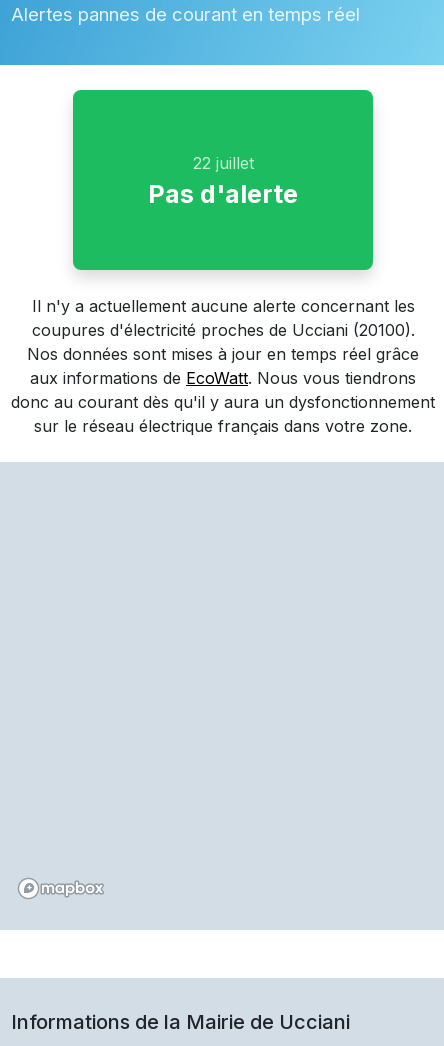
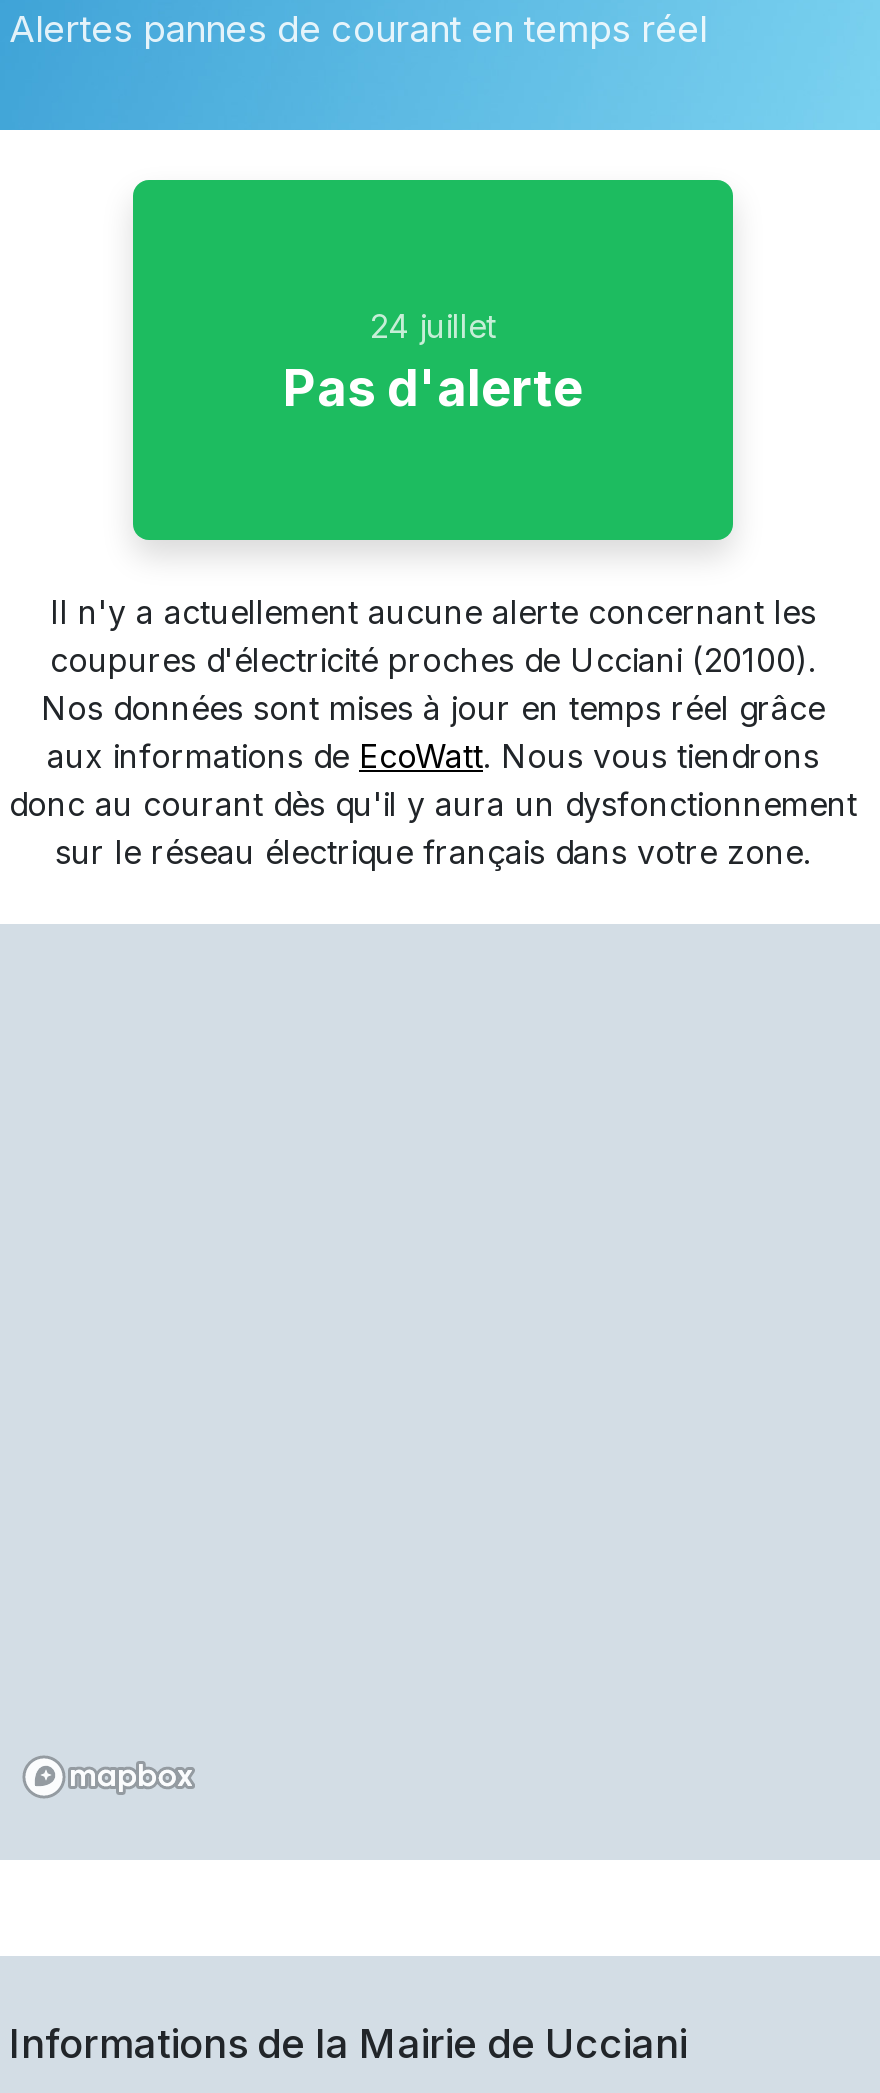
- 22 juillet
+ 24 juillet
